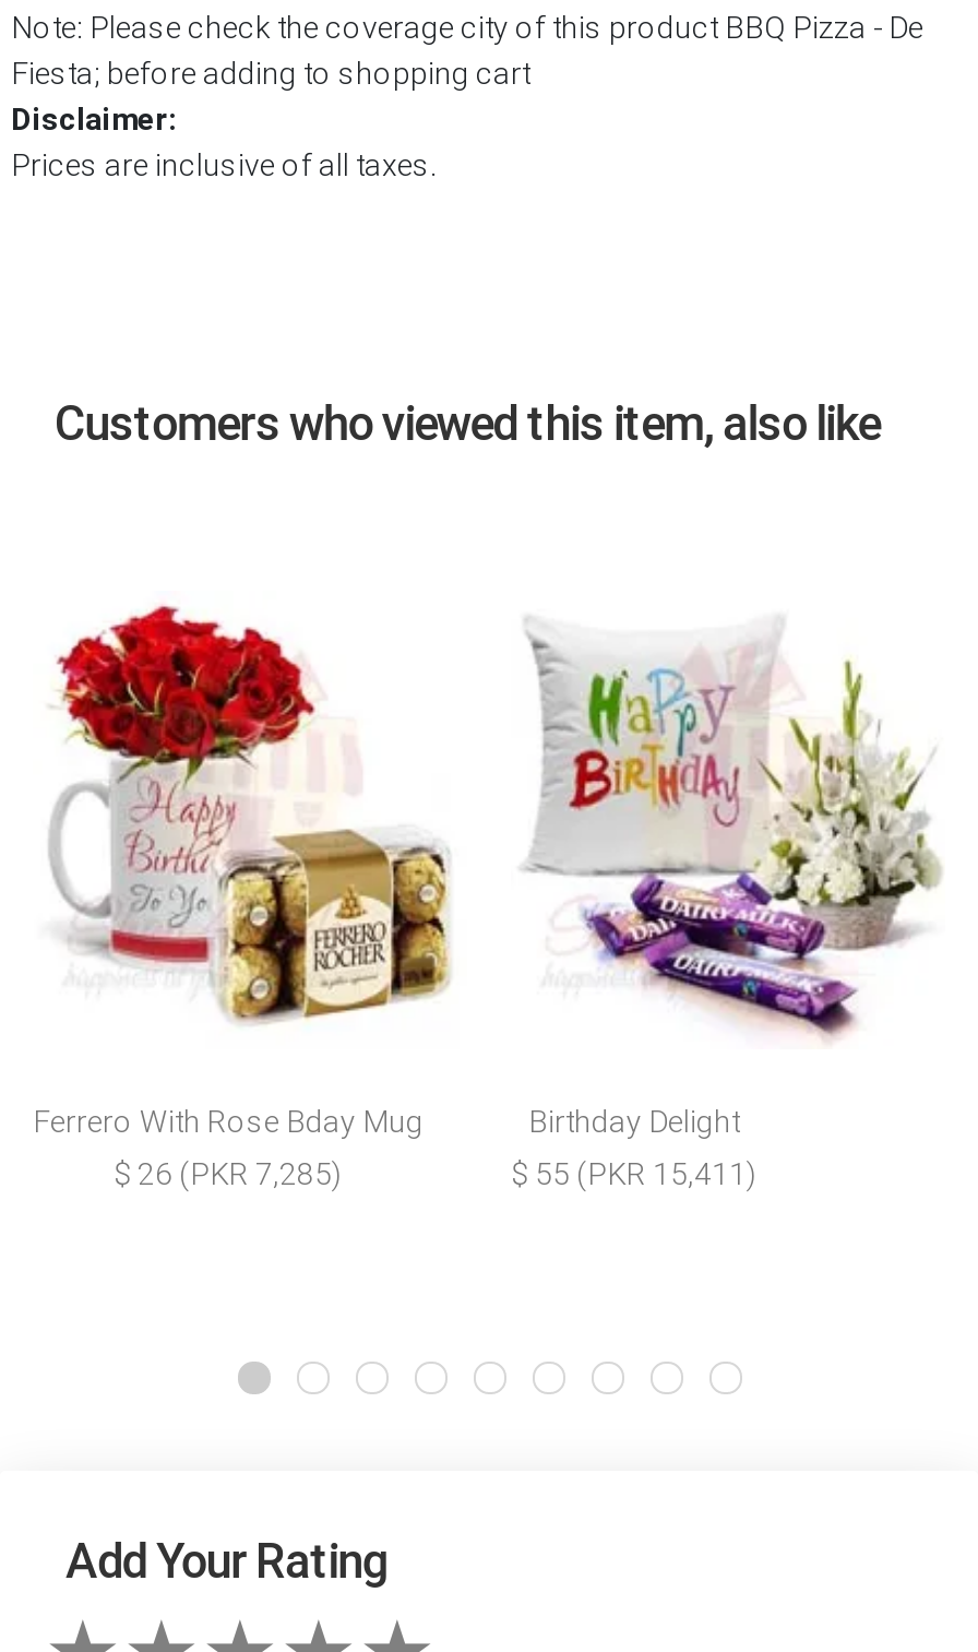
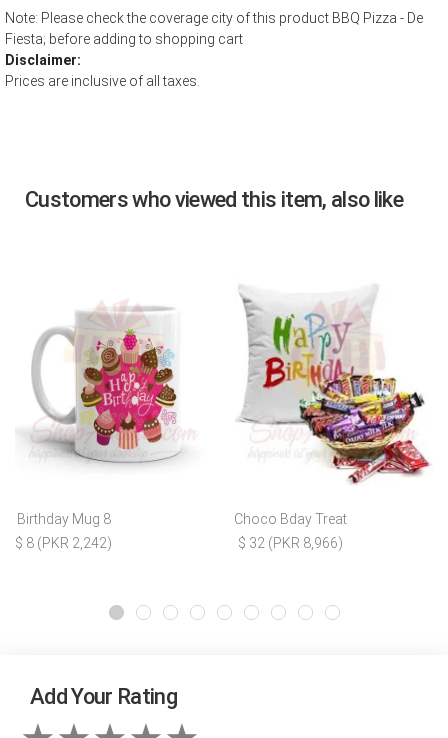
- [image]
+ [image]

- [image]
- Birthday Delight
+ [image]
+ Choco Bday Treat

- Ferrero With Rose Bday Mug
+ Birthday Mug 8

- $ 26 (PKR 7,285)
+ $ 8 (PKR 2,242)

- $ 55 (PKR 15,411)
+ $ 32 (PKR 8,966)
